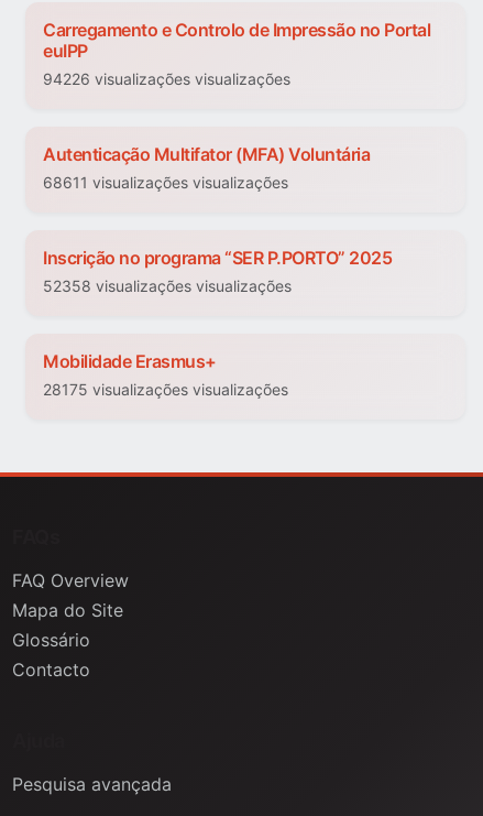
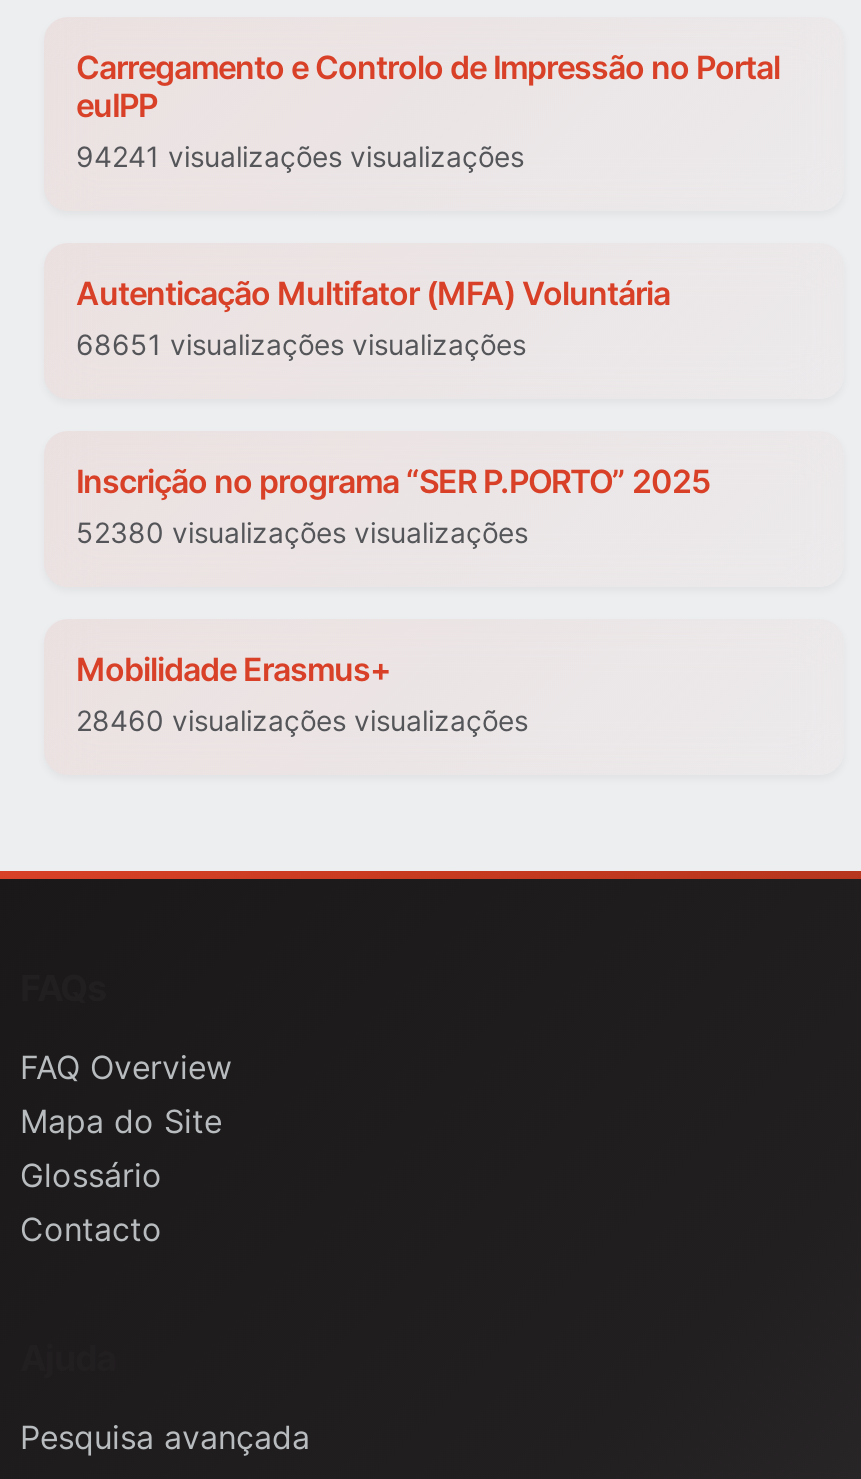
- 94226 visualizações visualizações
+ 94241 visualizações visualizações

- 68611 visualizações visualizações
+ 68651 visualizações visualizações

- 52358 visualizações visualizações
+ 52380 visualizações visualizações

- 28175 visualizações visualizações
+ 28460 visualizações visualizações
